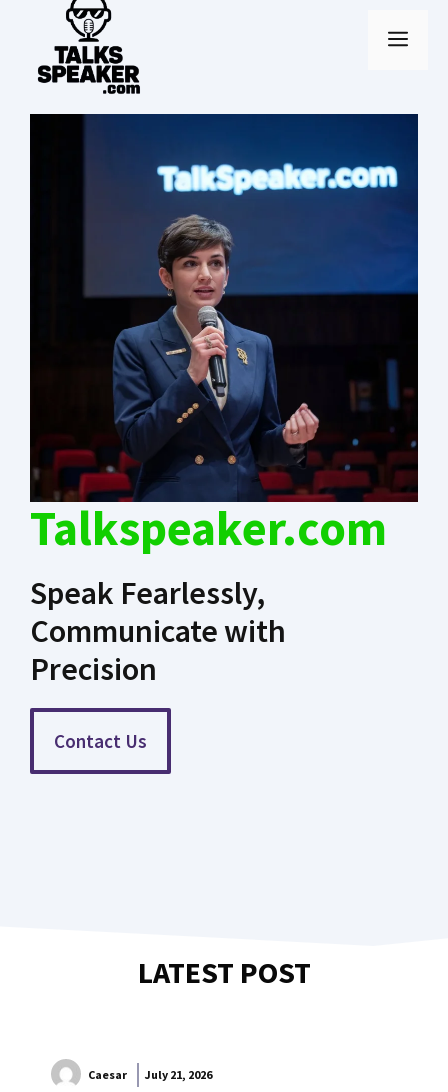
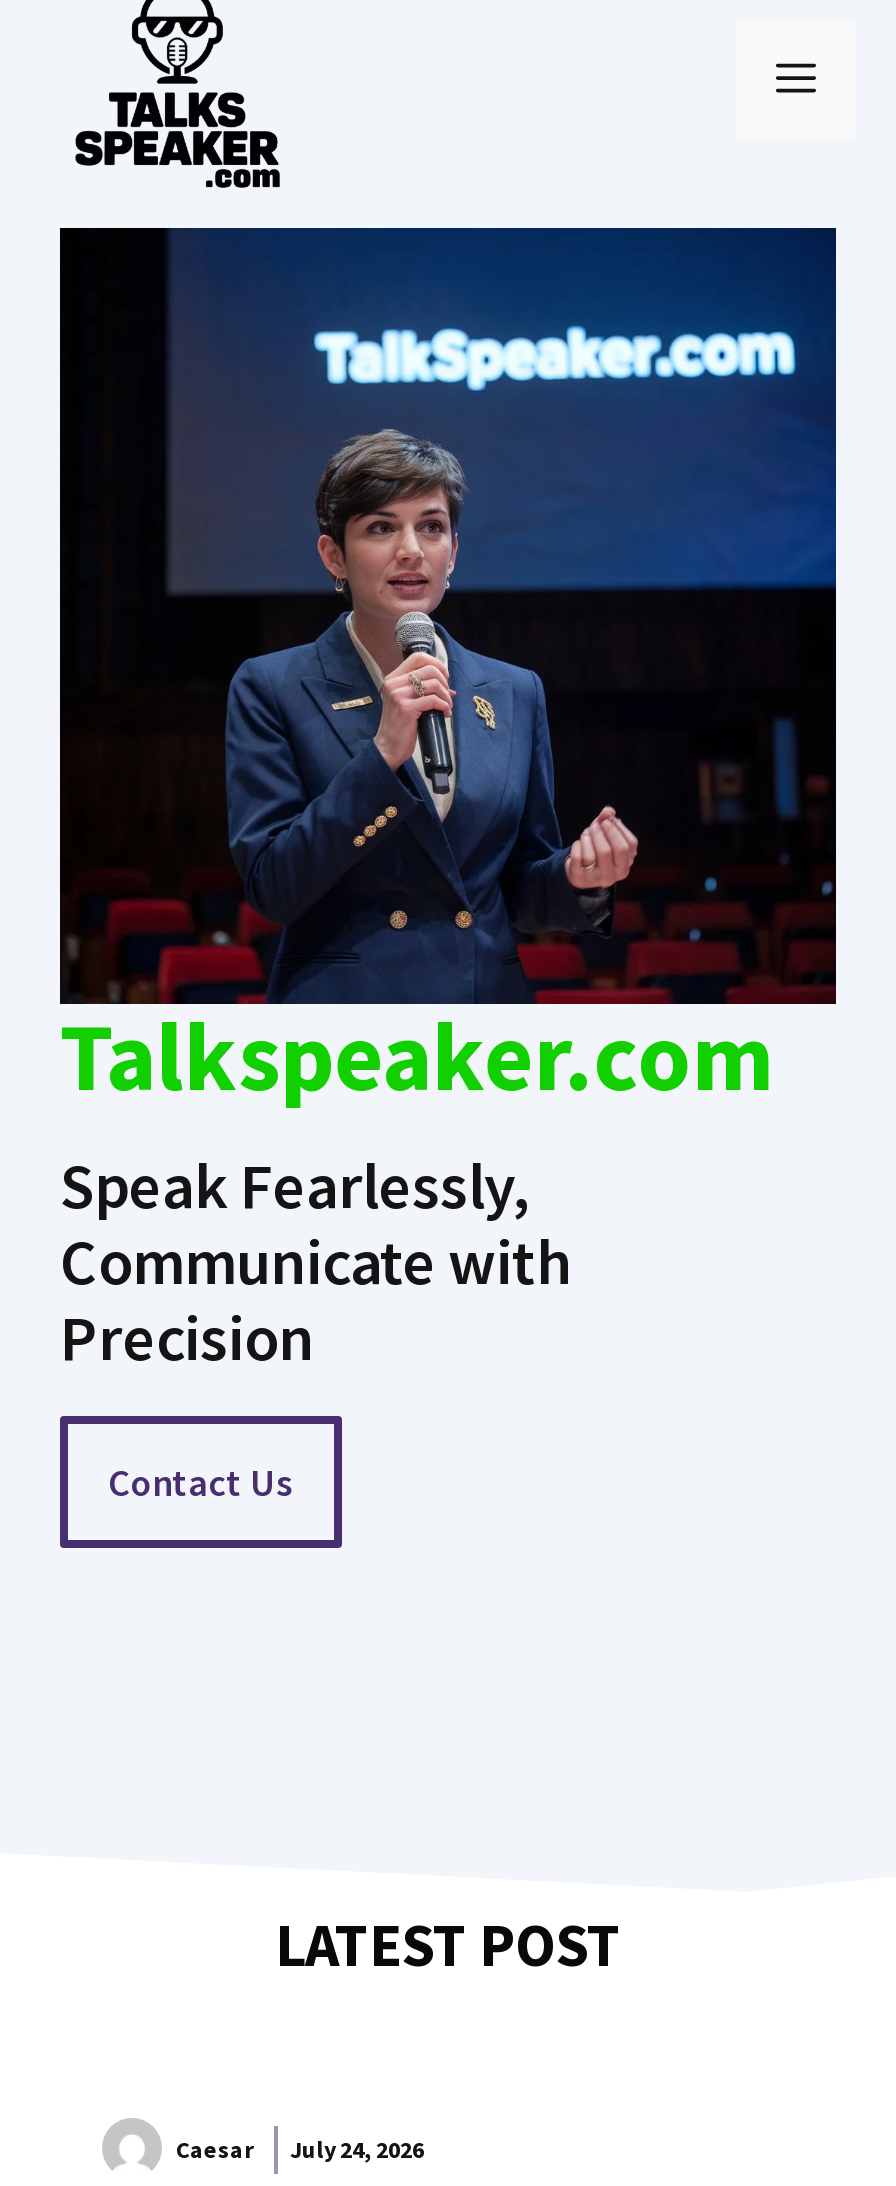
- Caesar July 21, 2026
+ Caesar July 24, 2026
